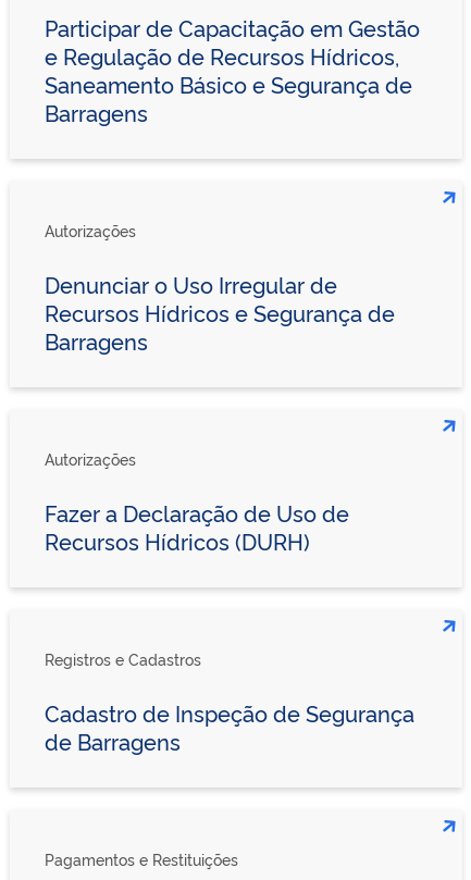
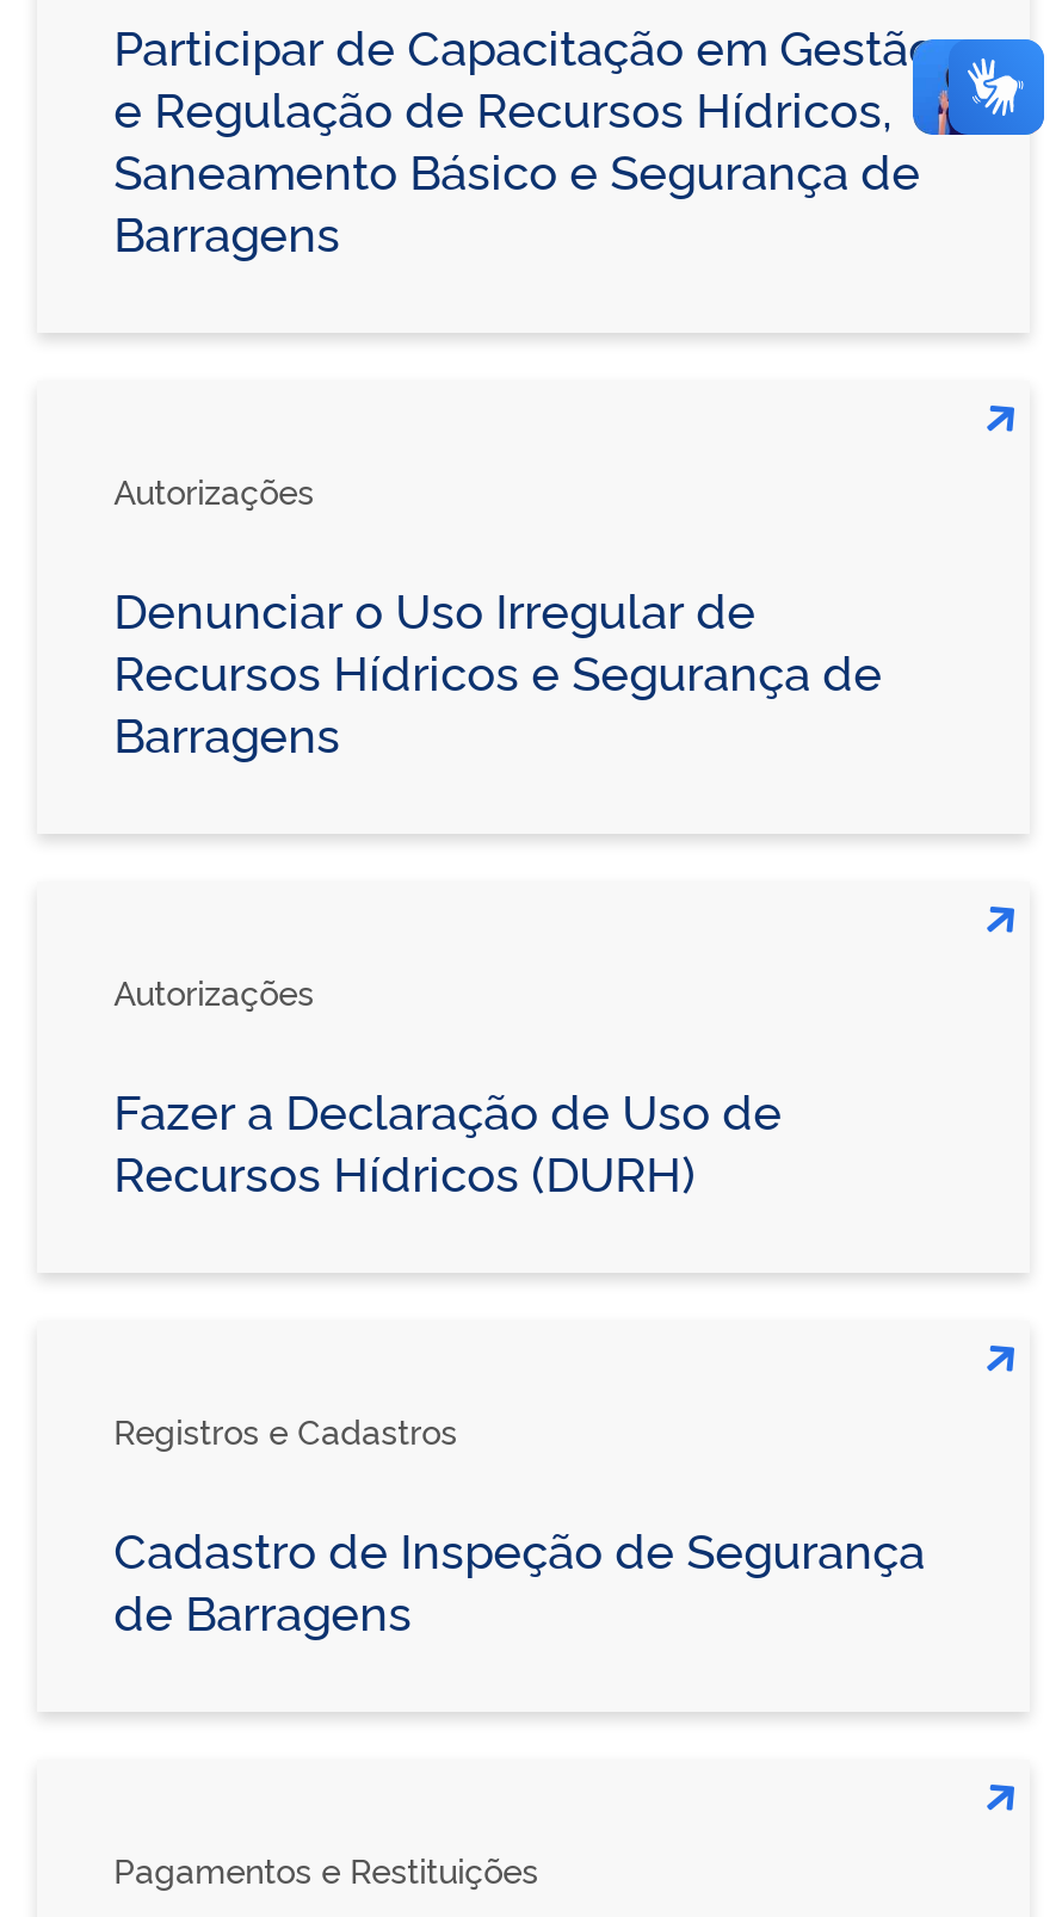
+ [image]
